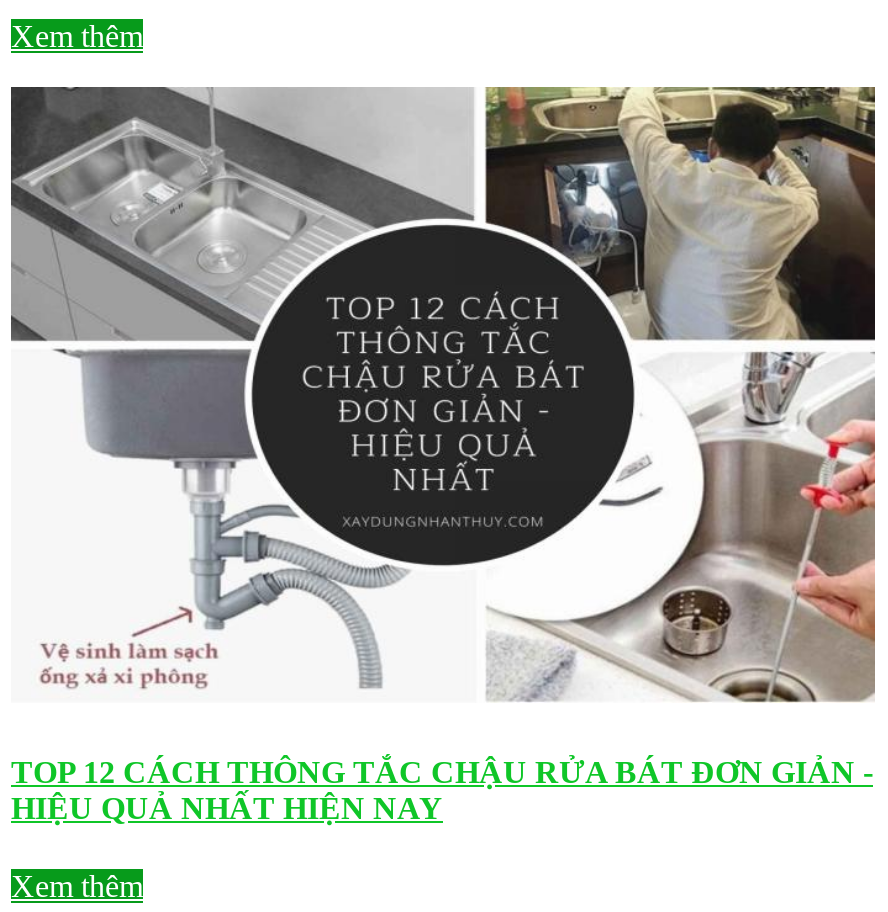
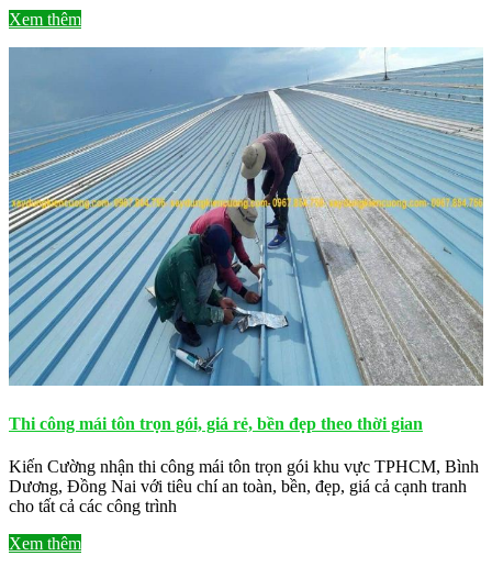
- [image]
- TOP 12 CÁCH THÔNG TẮC CHẬU RỬA BÁT ĐƠN GIẢN -
- HIỆU QUẢ NHẤT HIỆN NAY
+ [image]
+ Thi công mái tôn trọn gói, giá rẻ, bền đẹp theo thời gian
+ Kiến Cường nhận thi công mái tôn trọn gói khu vực TPHCM, Bình
+ Dương, Đồng Nai với tiêu chí an toàn, bền, đẹp, giá cả cạnh tranh
+ cho tất cả các công trình
